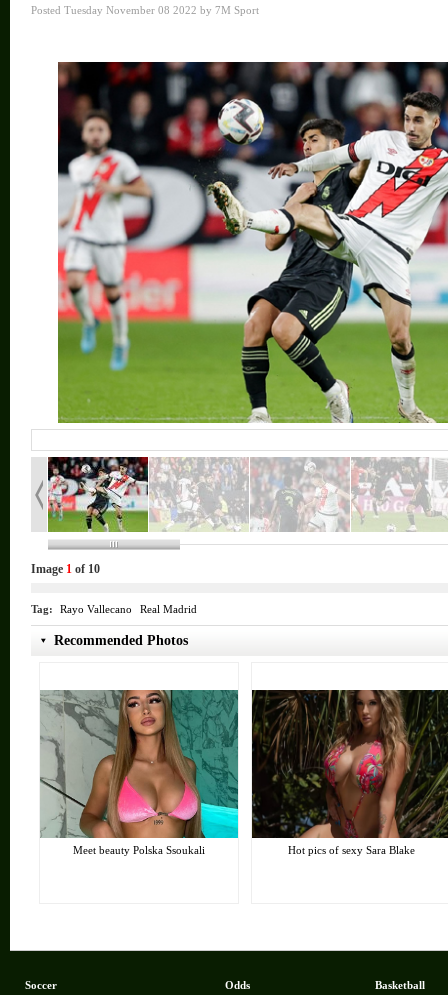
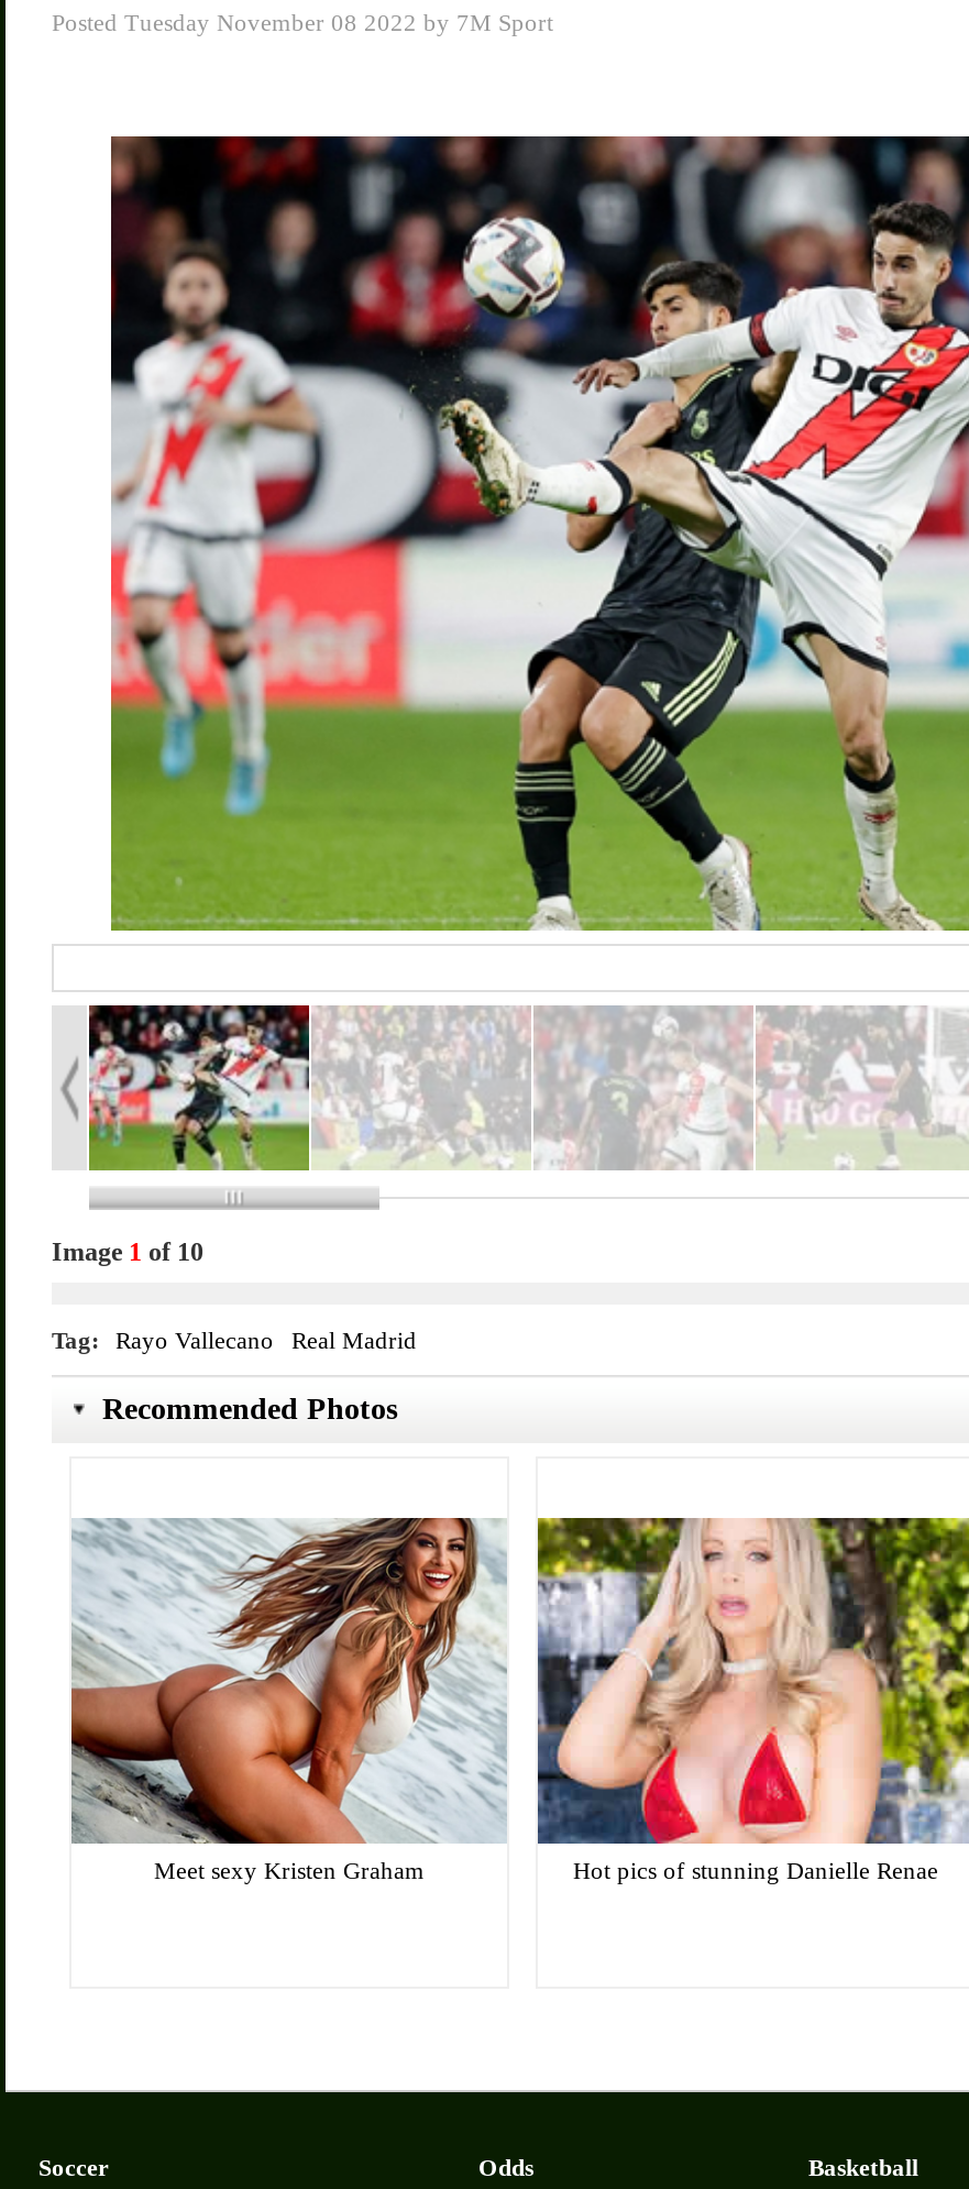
- [image]
- Meet beauty Polska Ssoukali
+ [image]
+ Meet sexy Kristen Graham

- [image]
- Hot pics of sexy Sara Blake
+ [image]
+ Hot pics of stunning Danielle Renae
